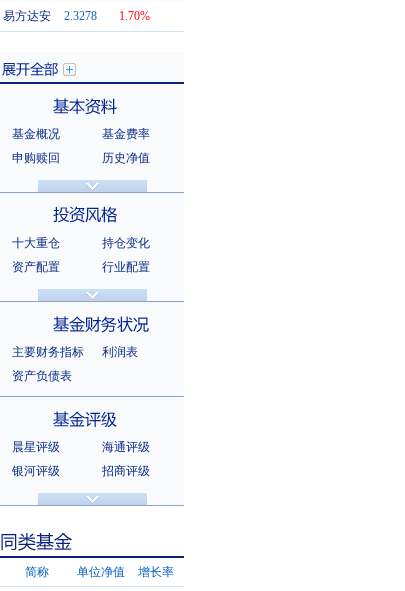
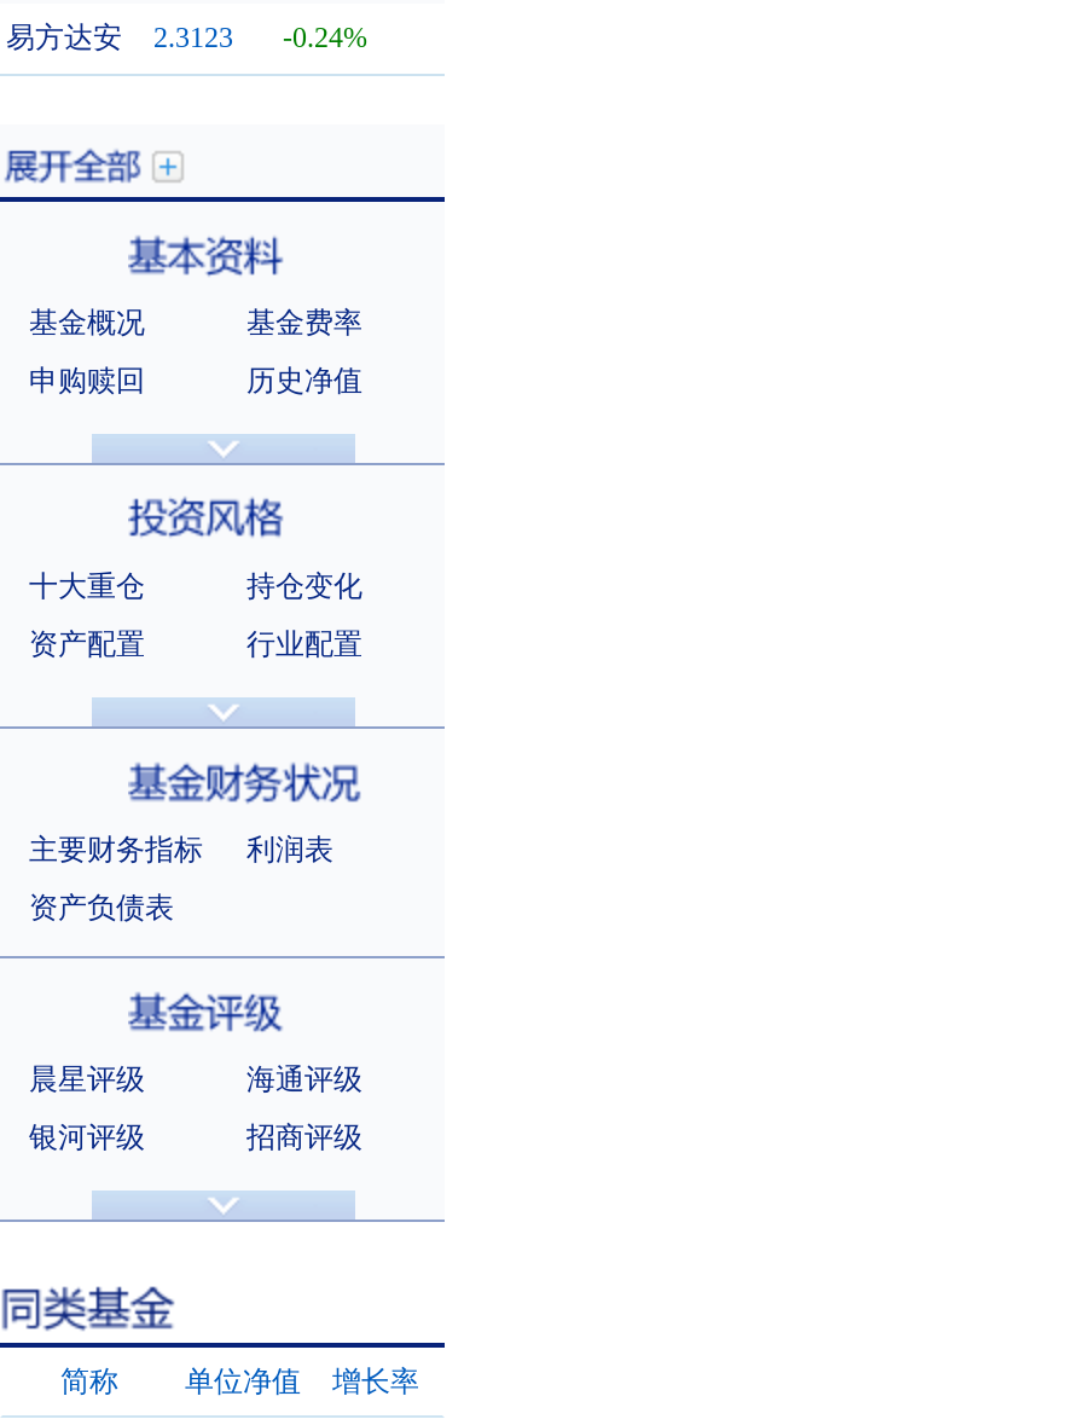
- 2.3278
+ 2.3123

- 1.70%
+ -0.24%
